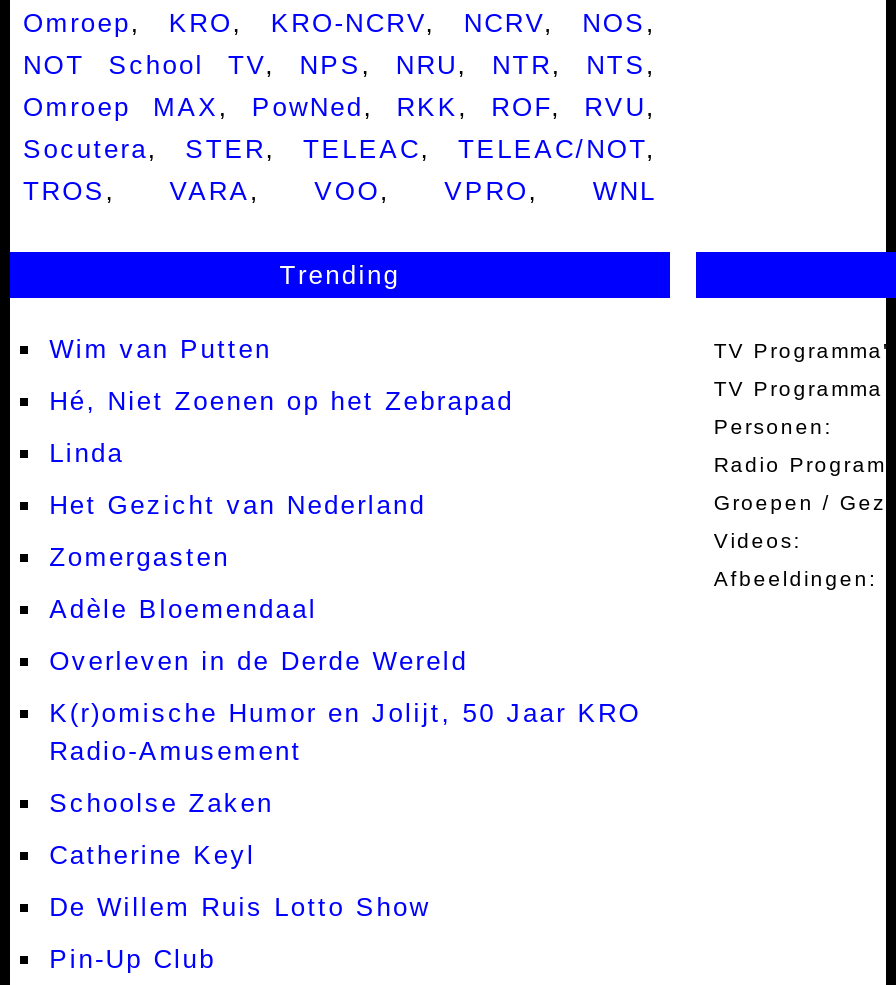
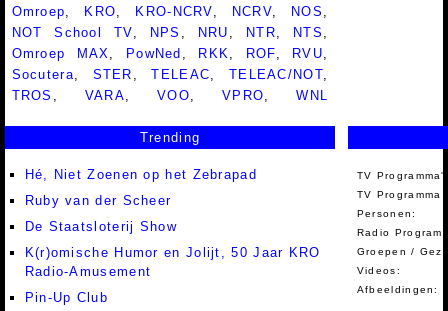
- Wim van Putten

- Linda
- Het Gezicht van Nederland
- Zomergasten
- Adèle Bloemendaal
- Overleven in de Derde Wereld
+ Ruby van der Scheer
+ De Staatsloterij Show

- Schoolse Zaken
- Catherine Keyl
- De Willem Ruis Lotto Show
